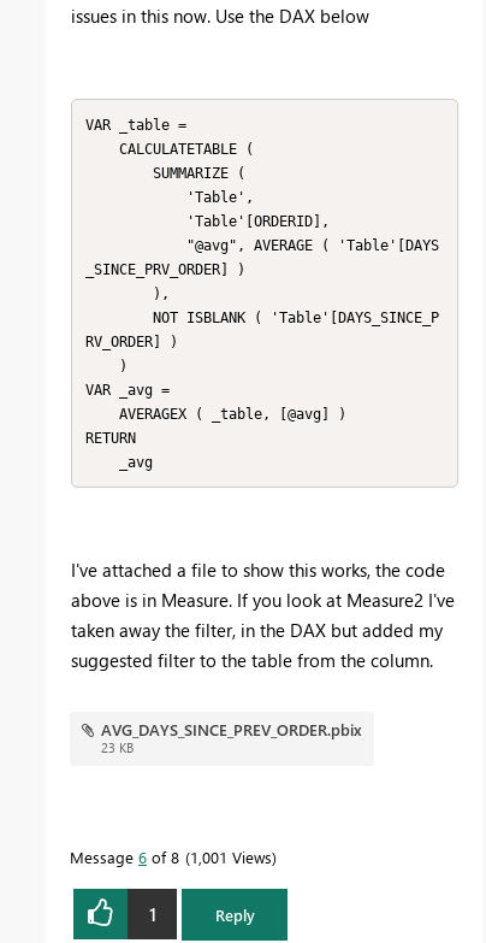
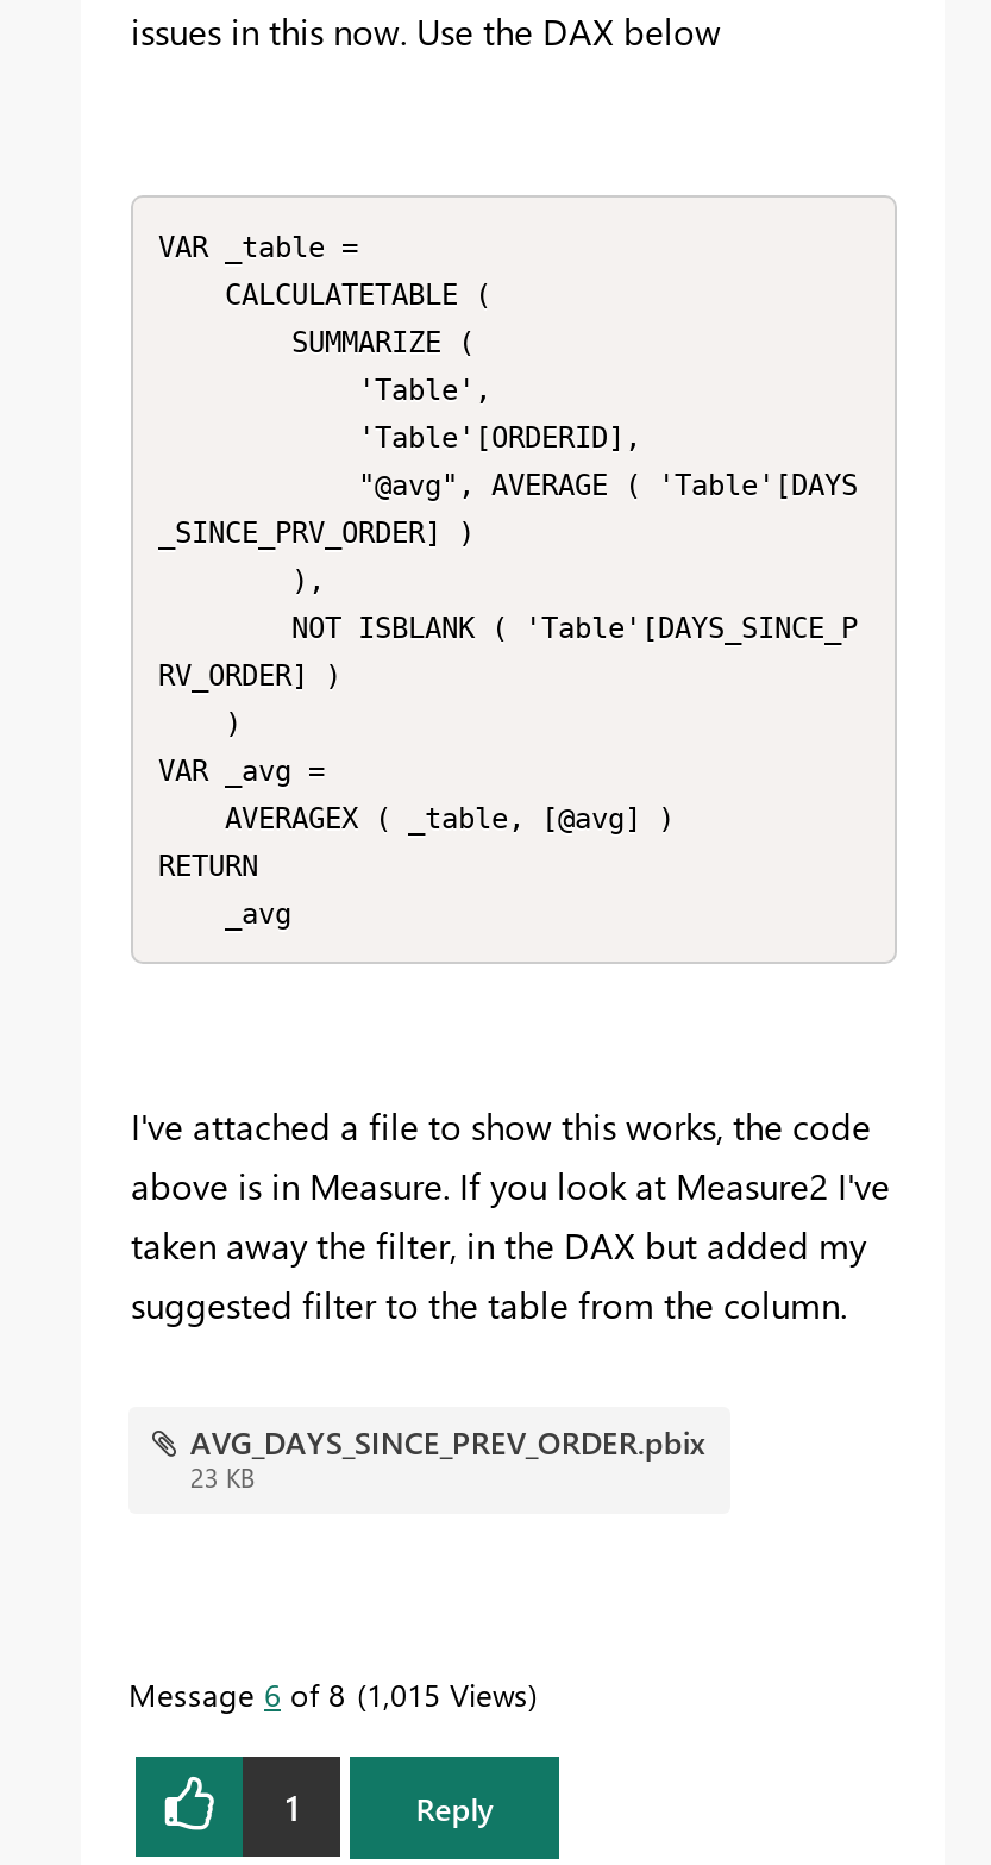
- Message 6 of 8 1,001 Views
+ Message 6 of 8 1,015 Views
